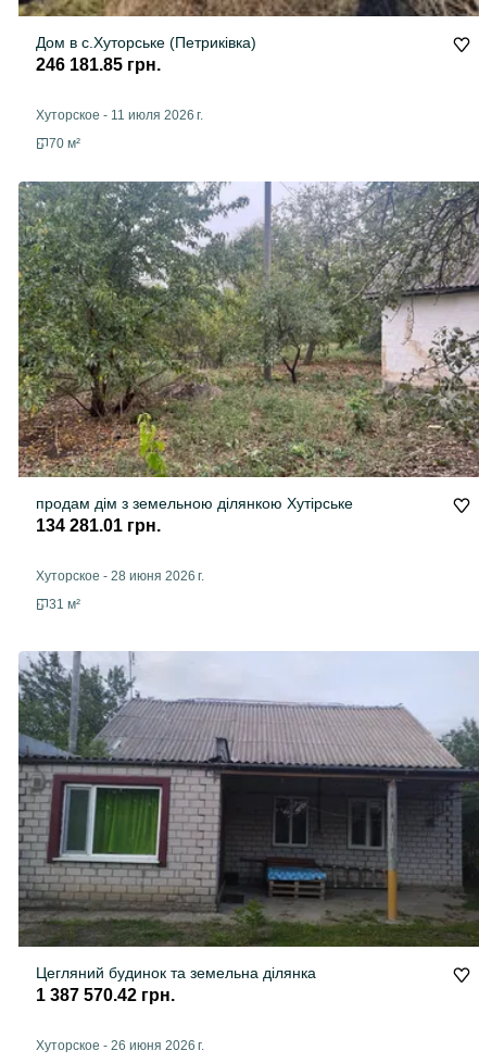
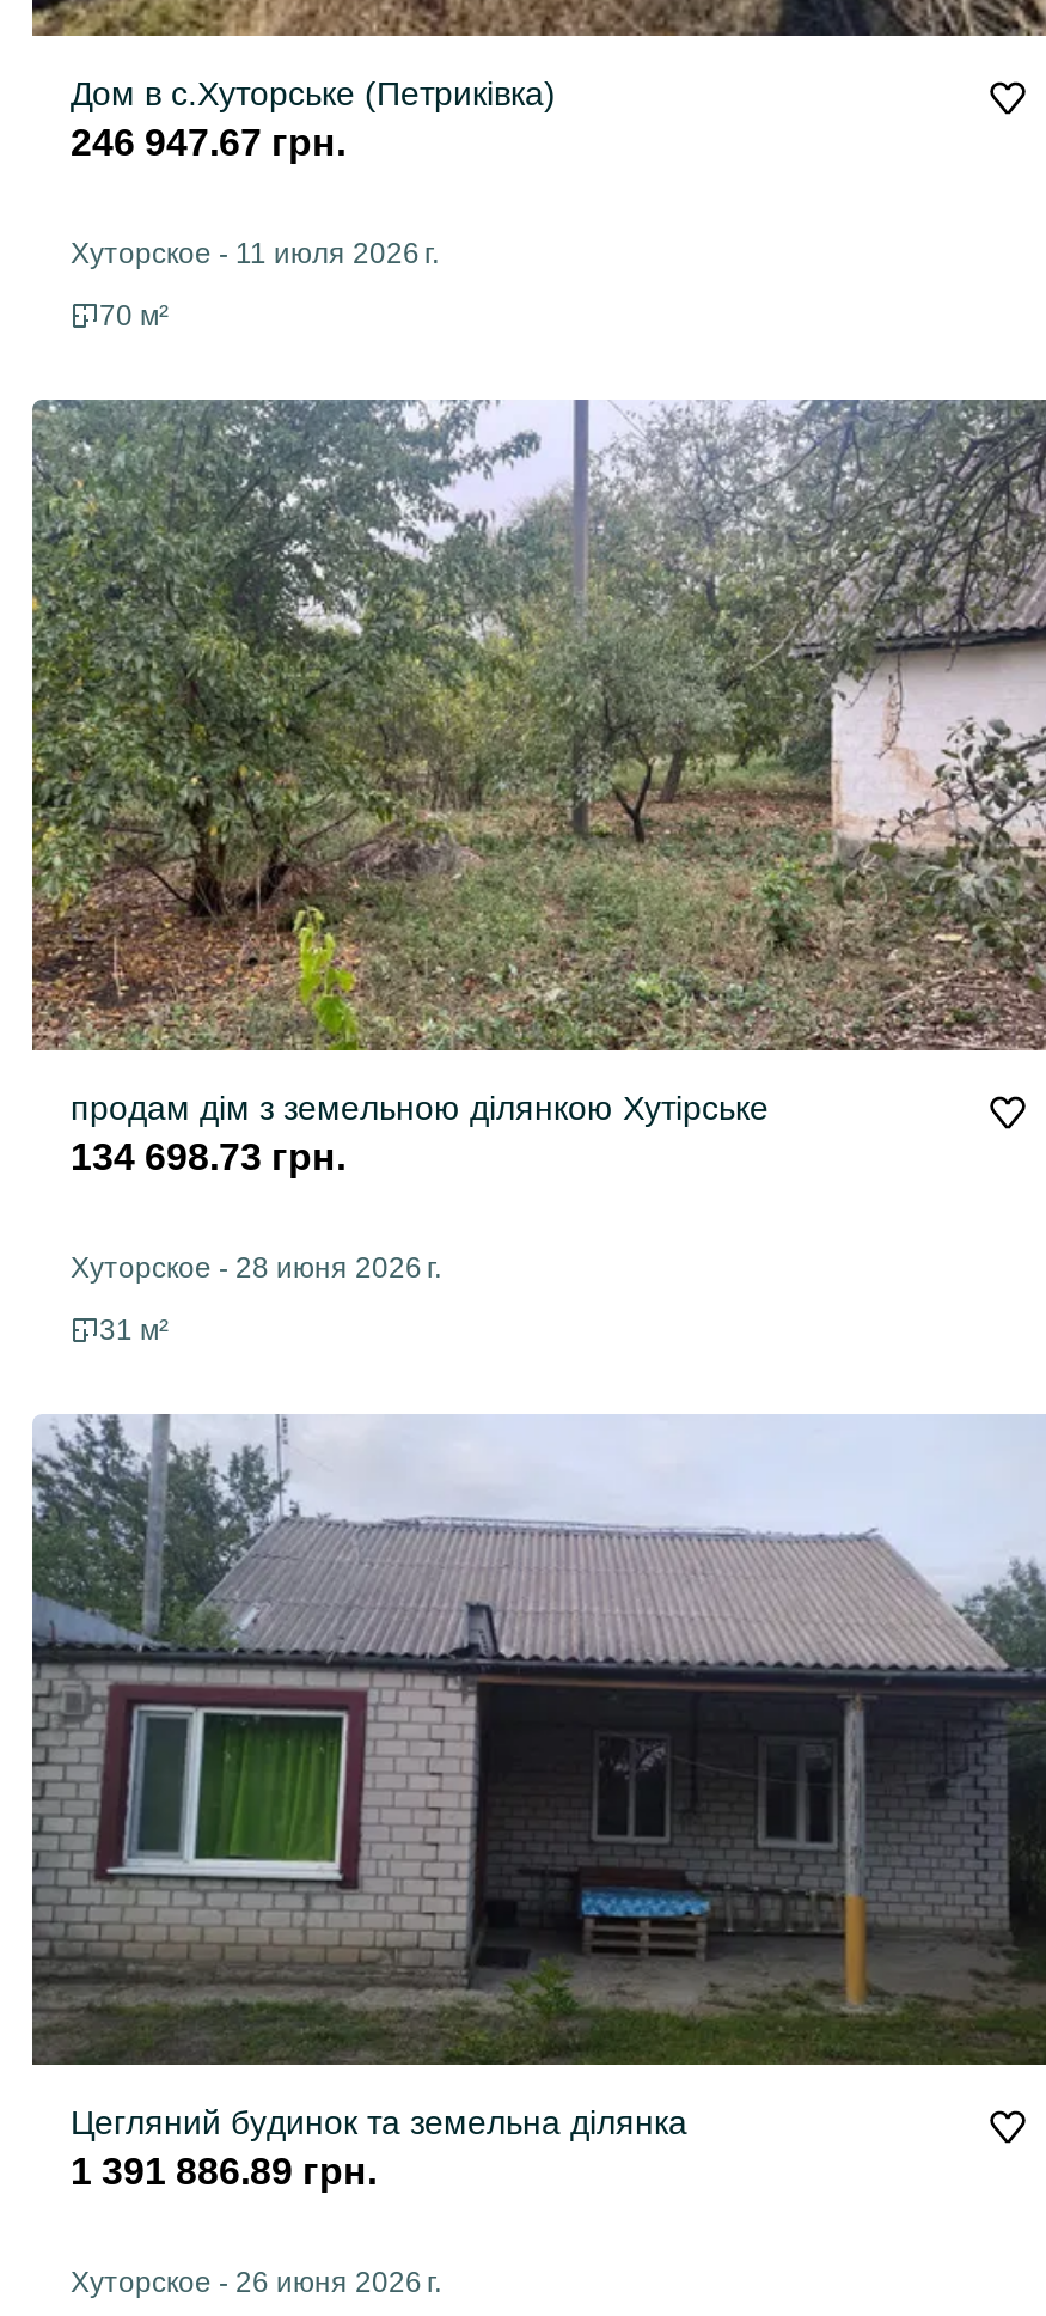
- 246 181.85 грн.
+ 246 947.67 грн.

- 134 281.01 грн.
+ 134 698.73 грн.

- 1 387 570.42 грн.
+ 1 391 886.89 грн.
